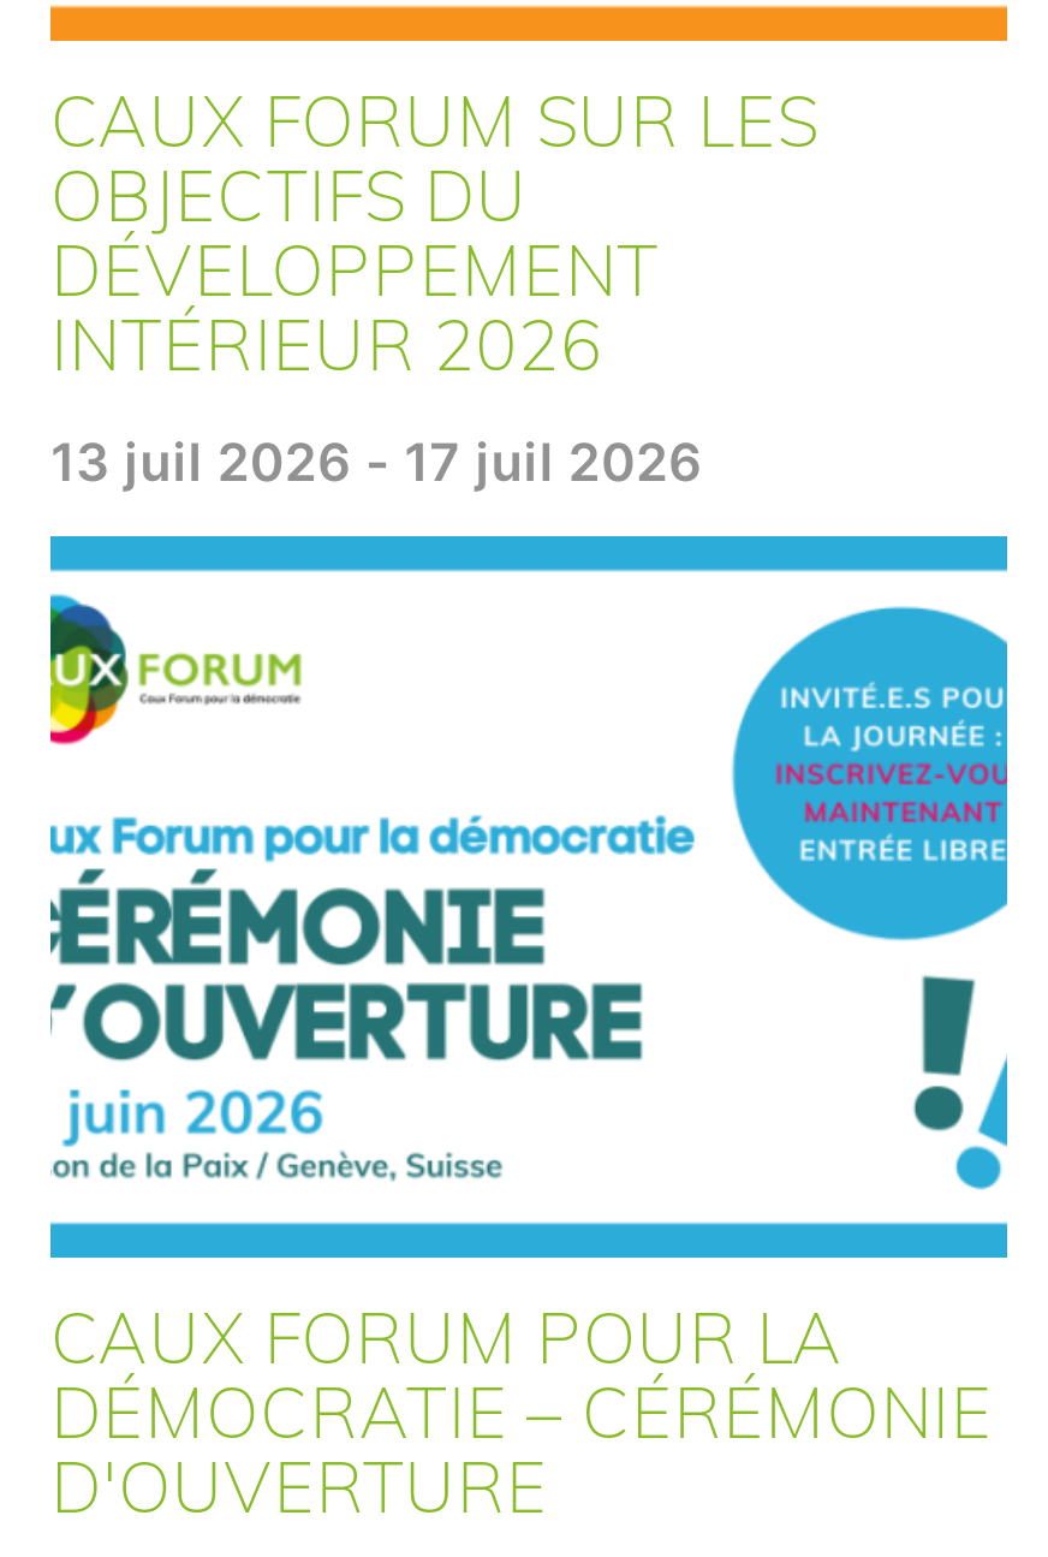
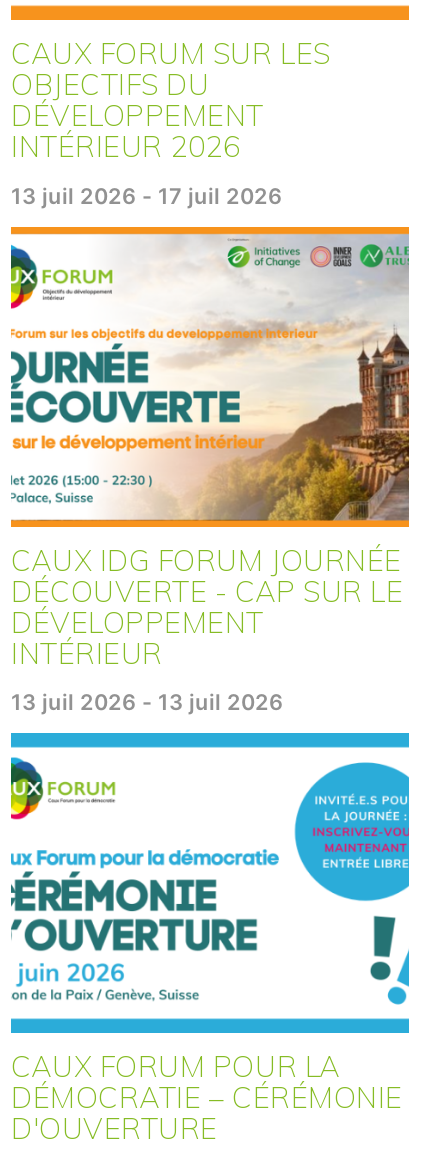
+ [image]
+ CAUX IDG FORUM JOURNÉE
+ DÉCOUVERTE - CAP SUR LE
+ DÉVELOPPEMENT
+ INTÉRIEUR
+ 13 juil 2026 - 13 juil 2026
